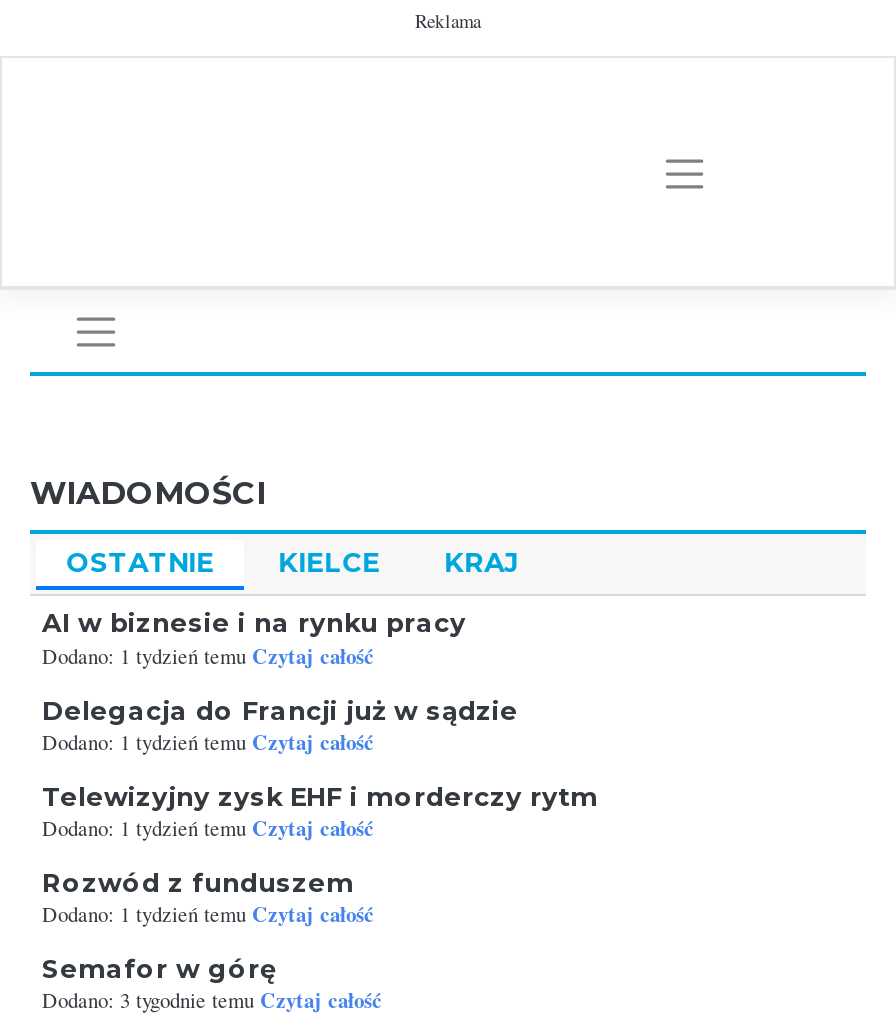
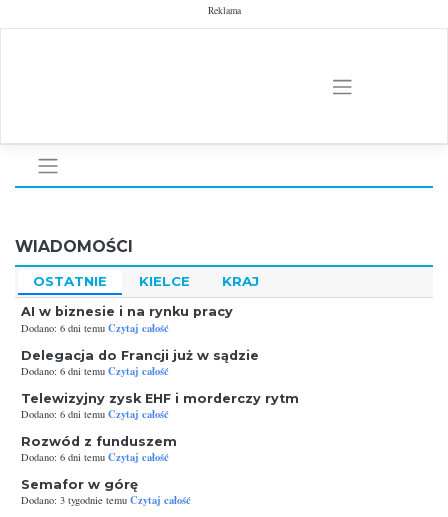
- Dodano: 1 tydzień temu Czytaj całość
+ Dodano: 6 dni temu Czytaj całość

- Dodano: 1 tydzień temu Czytaj całość
+ Dodano: 6 dni temu Czytaj całość

- Dodano: 1 tydzień temu Czytaj całość
+ Dodano: 6 dni temu Czytaj całość

- Dodano: 1 tydzień temu Czytaj całość
+ Dodano: 6 dni temu Czytaj całość
